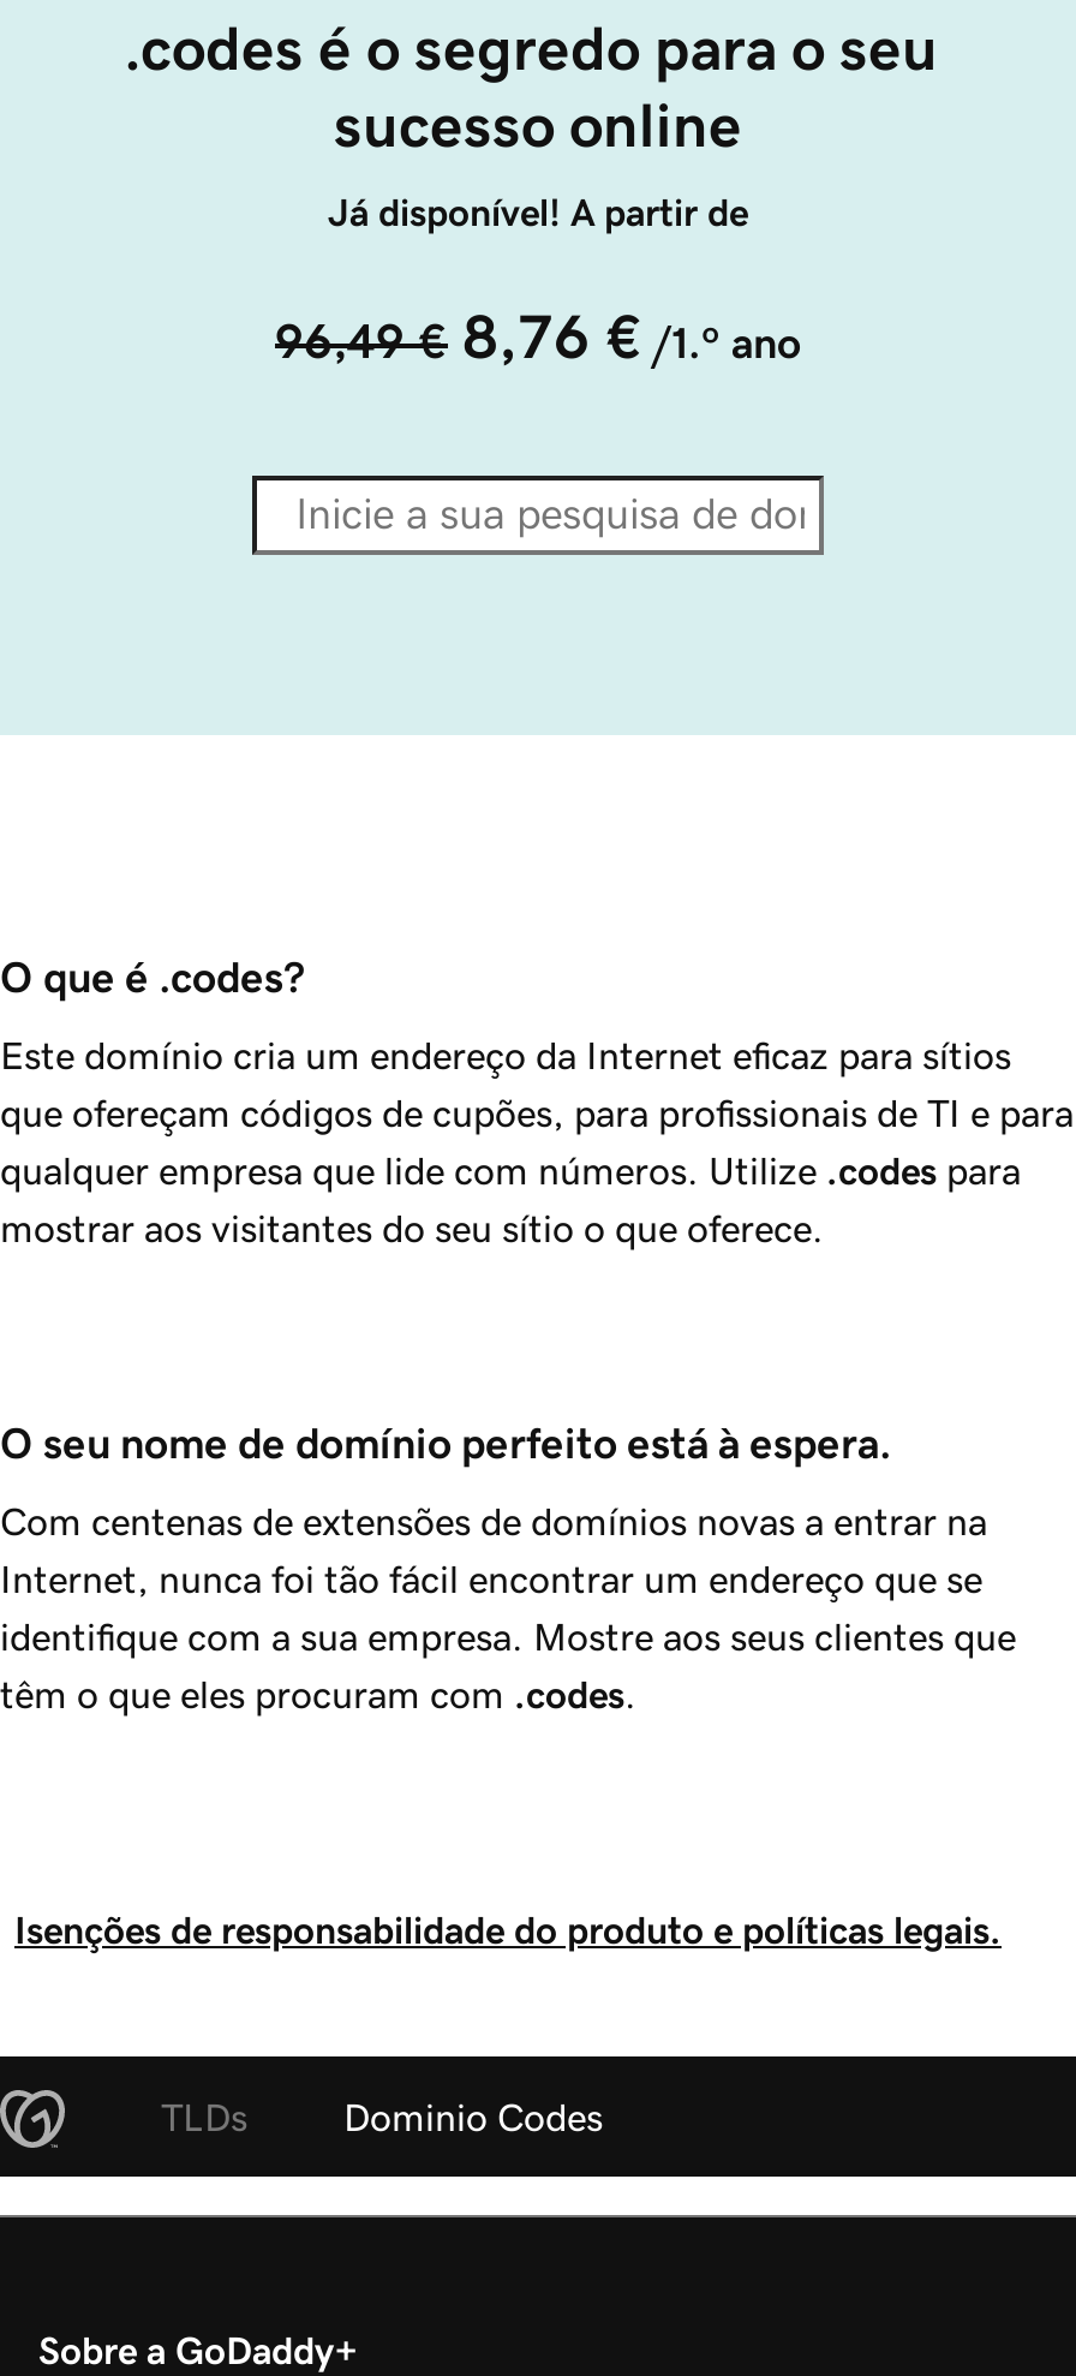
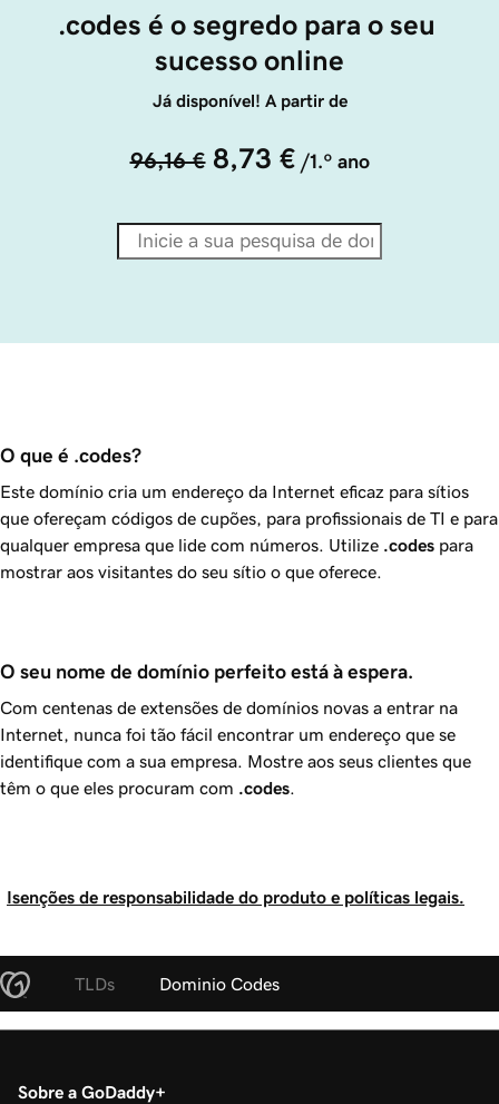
- 96,49 € 8,76 € /1.º ano
+ 96,16 € 8,73 € /1.º ano
